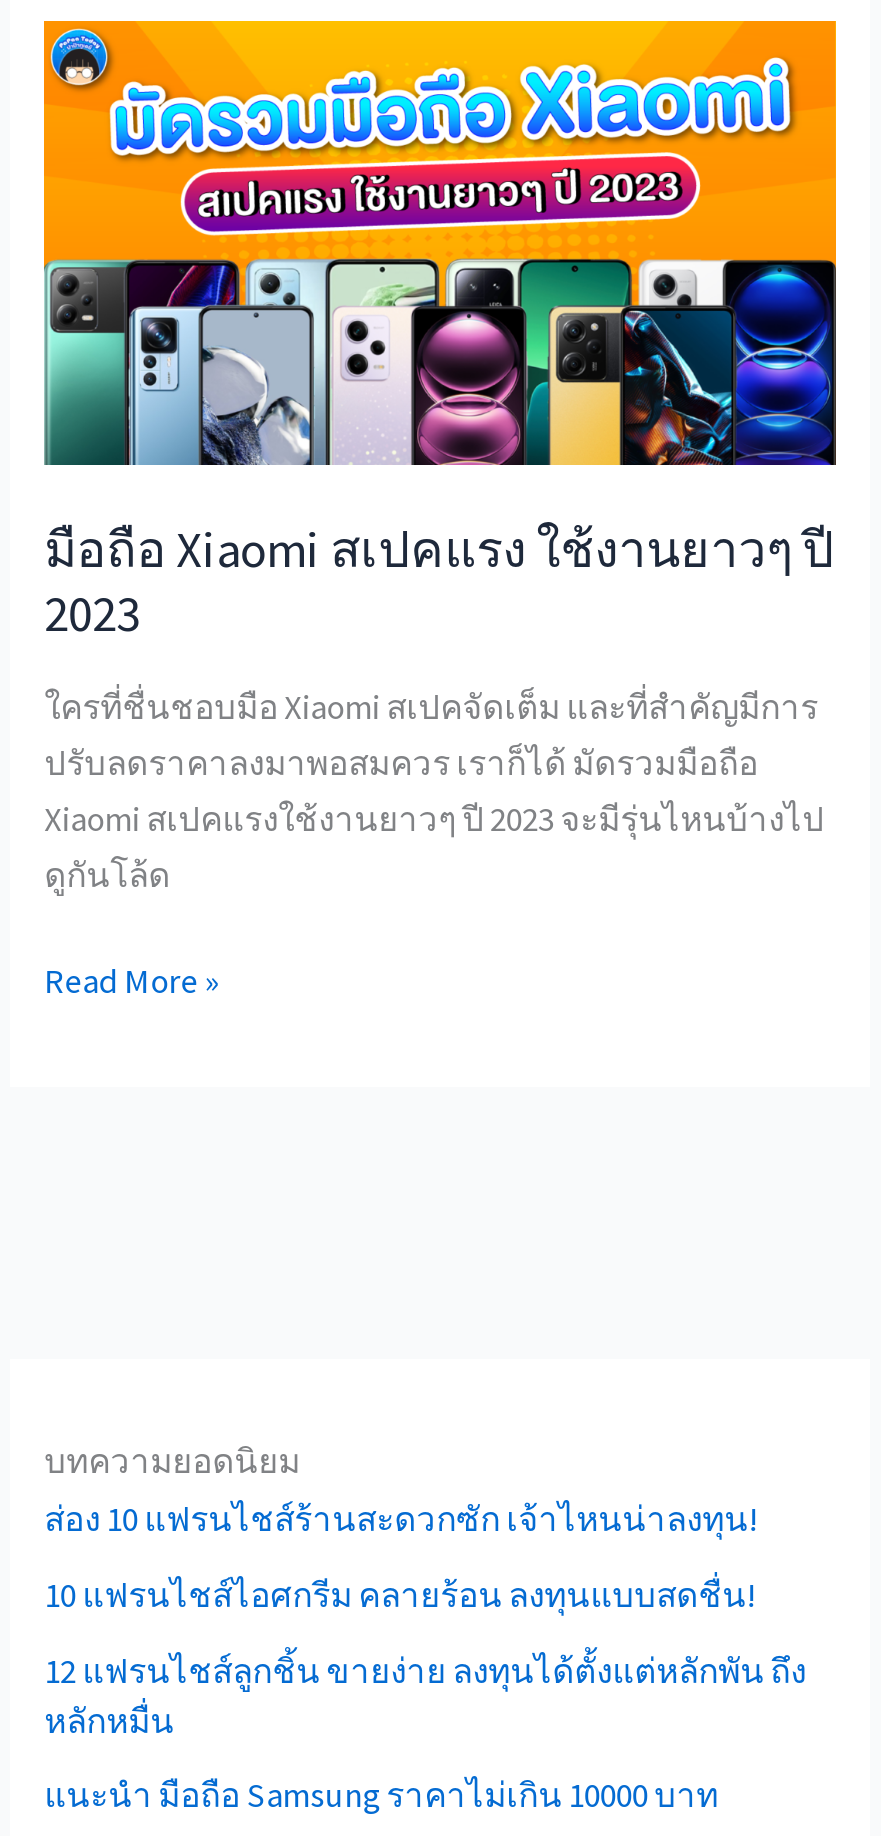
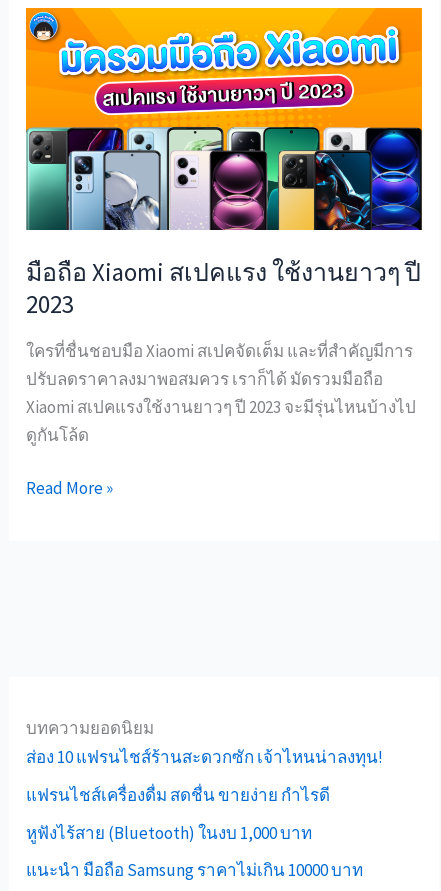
- 10 แฟรนไชส์ไอศกรีม คลายร้อน ลงทุนแบบสดชื่น!
+ แฟรนไชส์เครื่องดื่ม สดชื่น ขายง่าย กำไรดี

- 12 แฟรนไชส์ลูกชิ้น ขายง่าย ลงทุนได้ตั้งแต่หลักพัน ถึง
- หลักหมื่น
+ หูฟังไร้สาย (Bluetooth) ในงบ 1,000 บาท
